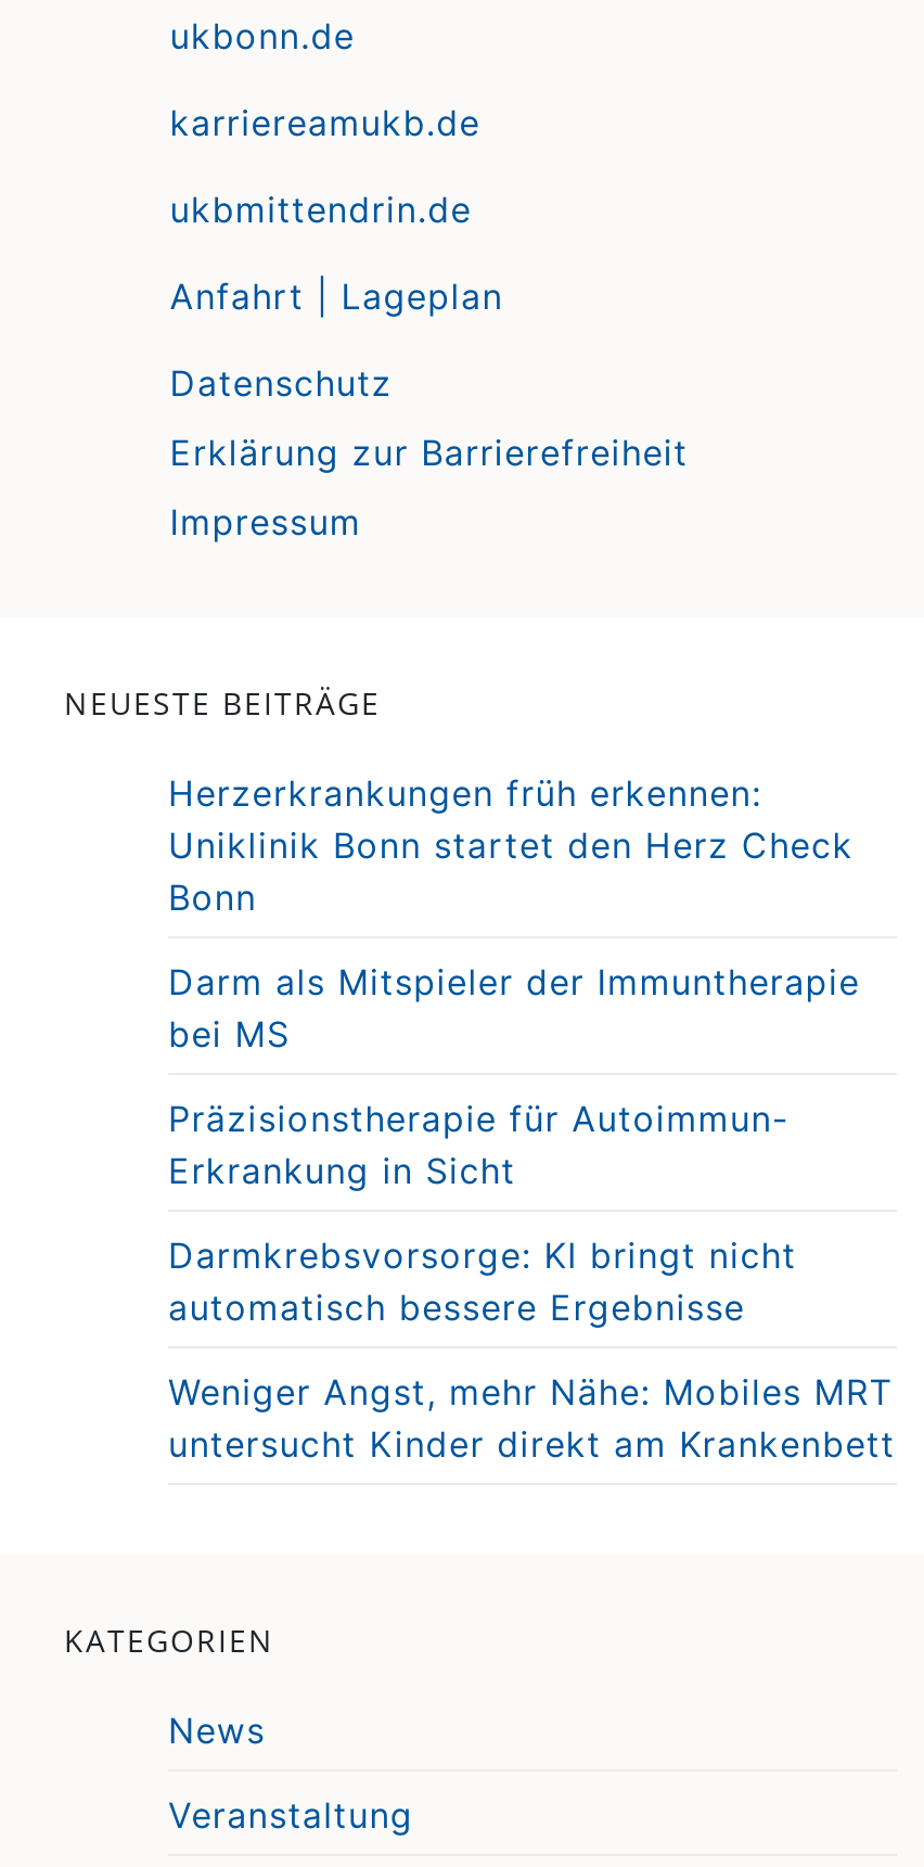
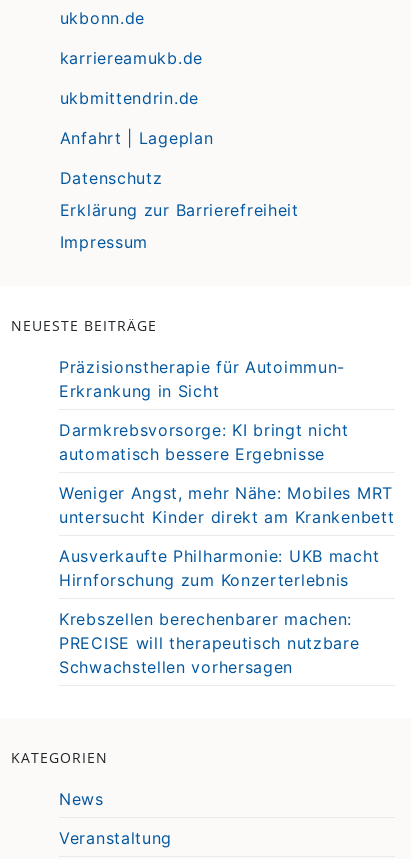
- Herzerkrankungen früh erkennen:
- Uniklinik Bonn startet den Herz Check
- Bonn
- Darm als Mitspieler der Immuntherapie
- bei MS

moved up: Präzisionstherapie für Autoimmun- | Erkrankung in Sicht | Darmkrebsvorsorge: KI bringt nicht | automatisch bessere Ergebnisse | Weniger Angst, mehr Nähe: Mobiles MRT | untersucht Kinder direkt am Krankenbett

+ Ausverkaufte Philharmonie: UKB macht
+ Hirnforschung zum Konzerterlebnis
+ Krebszellen berechenbarer machen:
+ PRECISE will therapeutisch nutzbare
+ Schwachstellen vorhersagen
